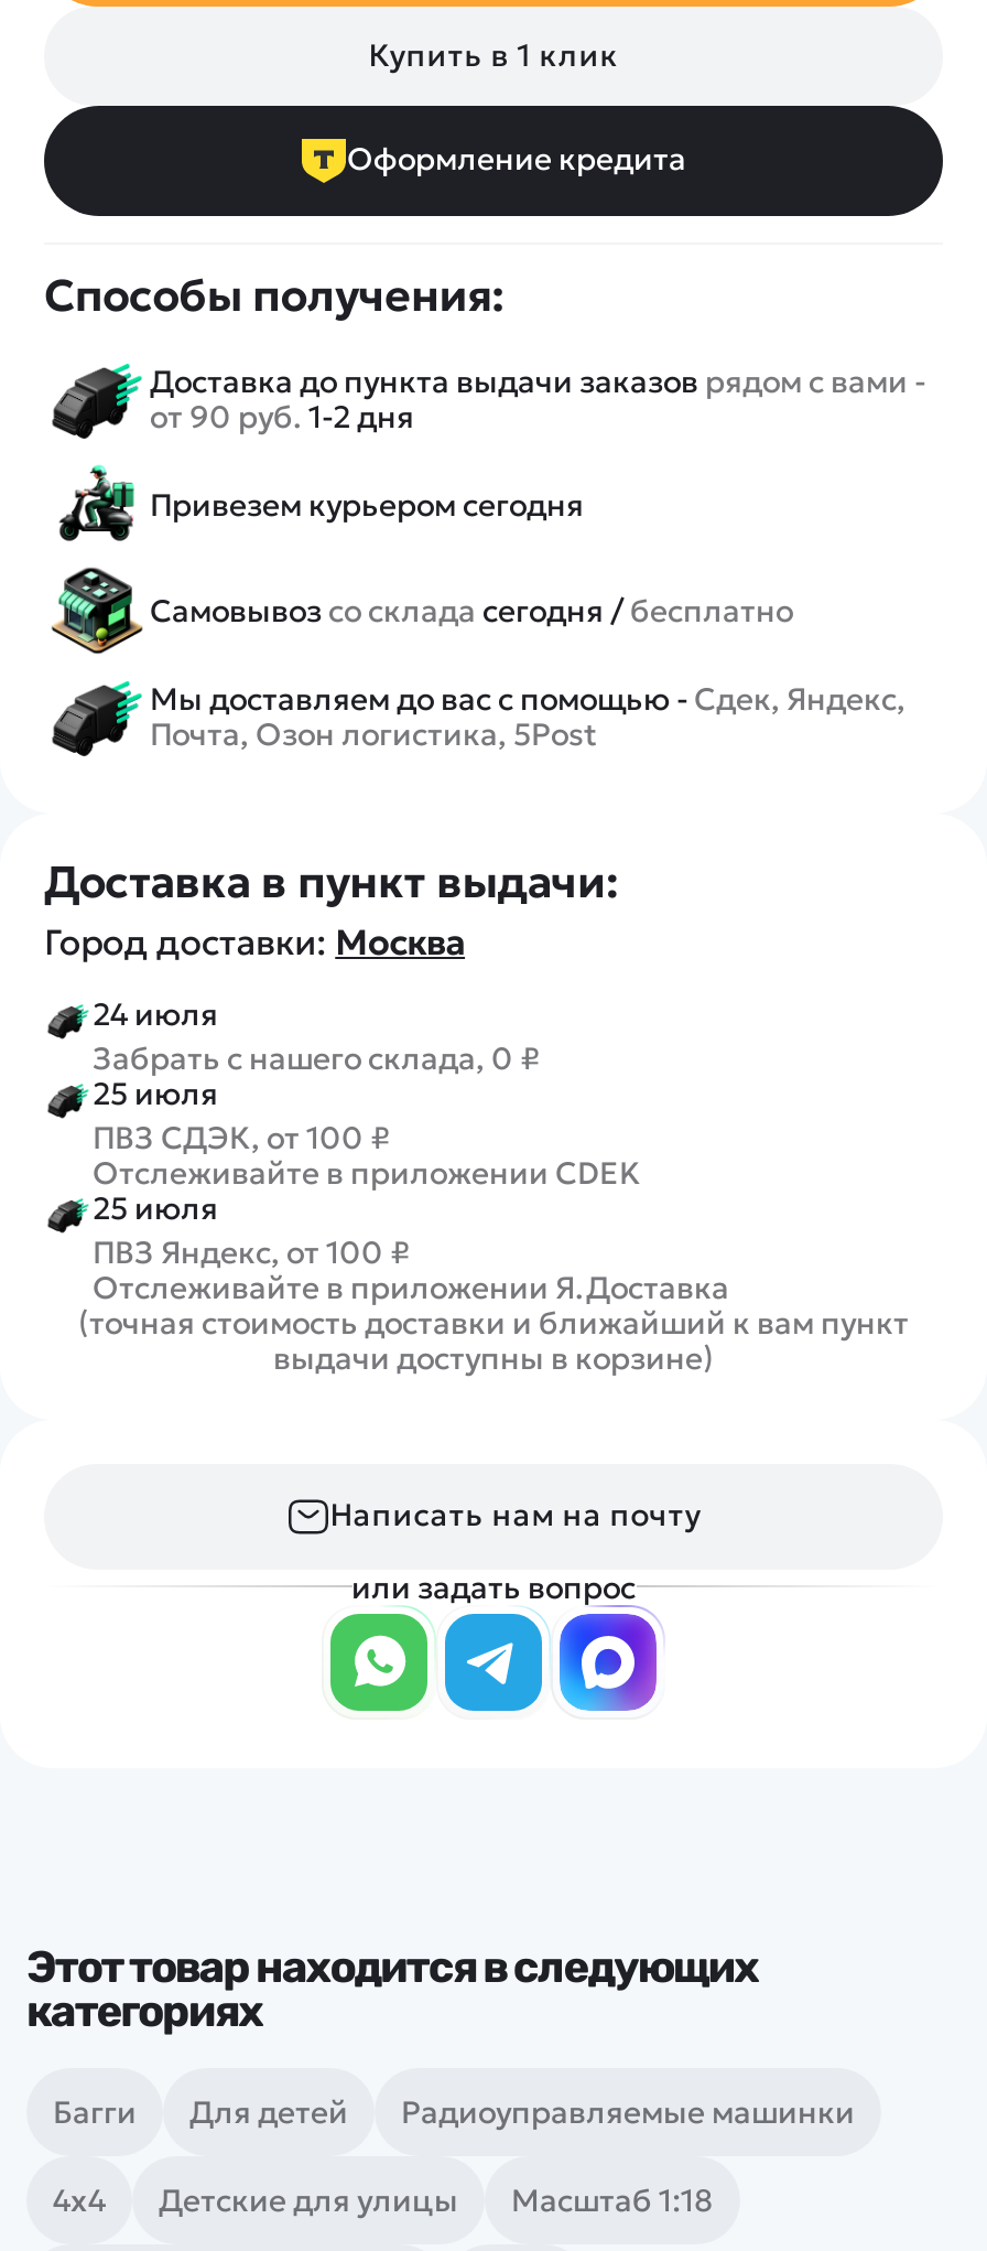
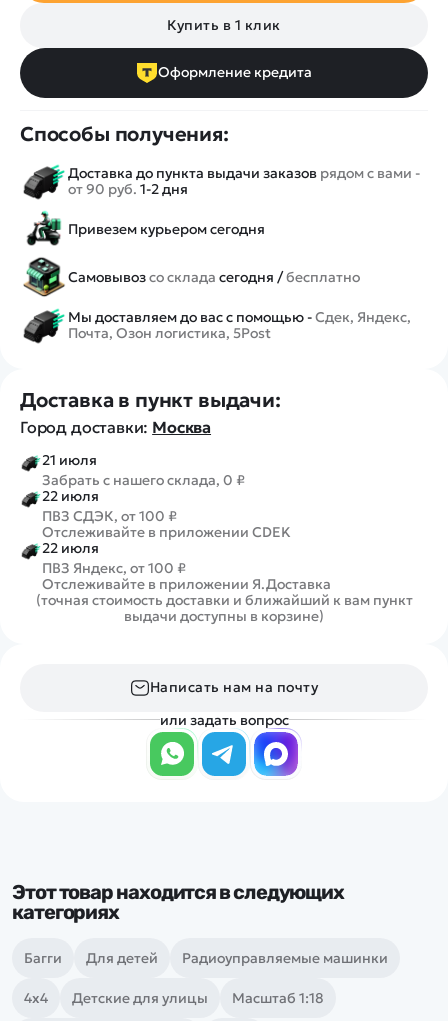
- 24 июля
+ 21 июля

- 25 июля
+ 22 июля

- 25 июля
+ 22 июля
